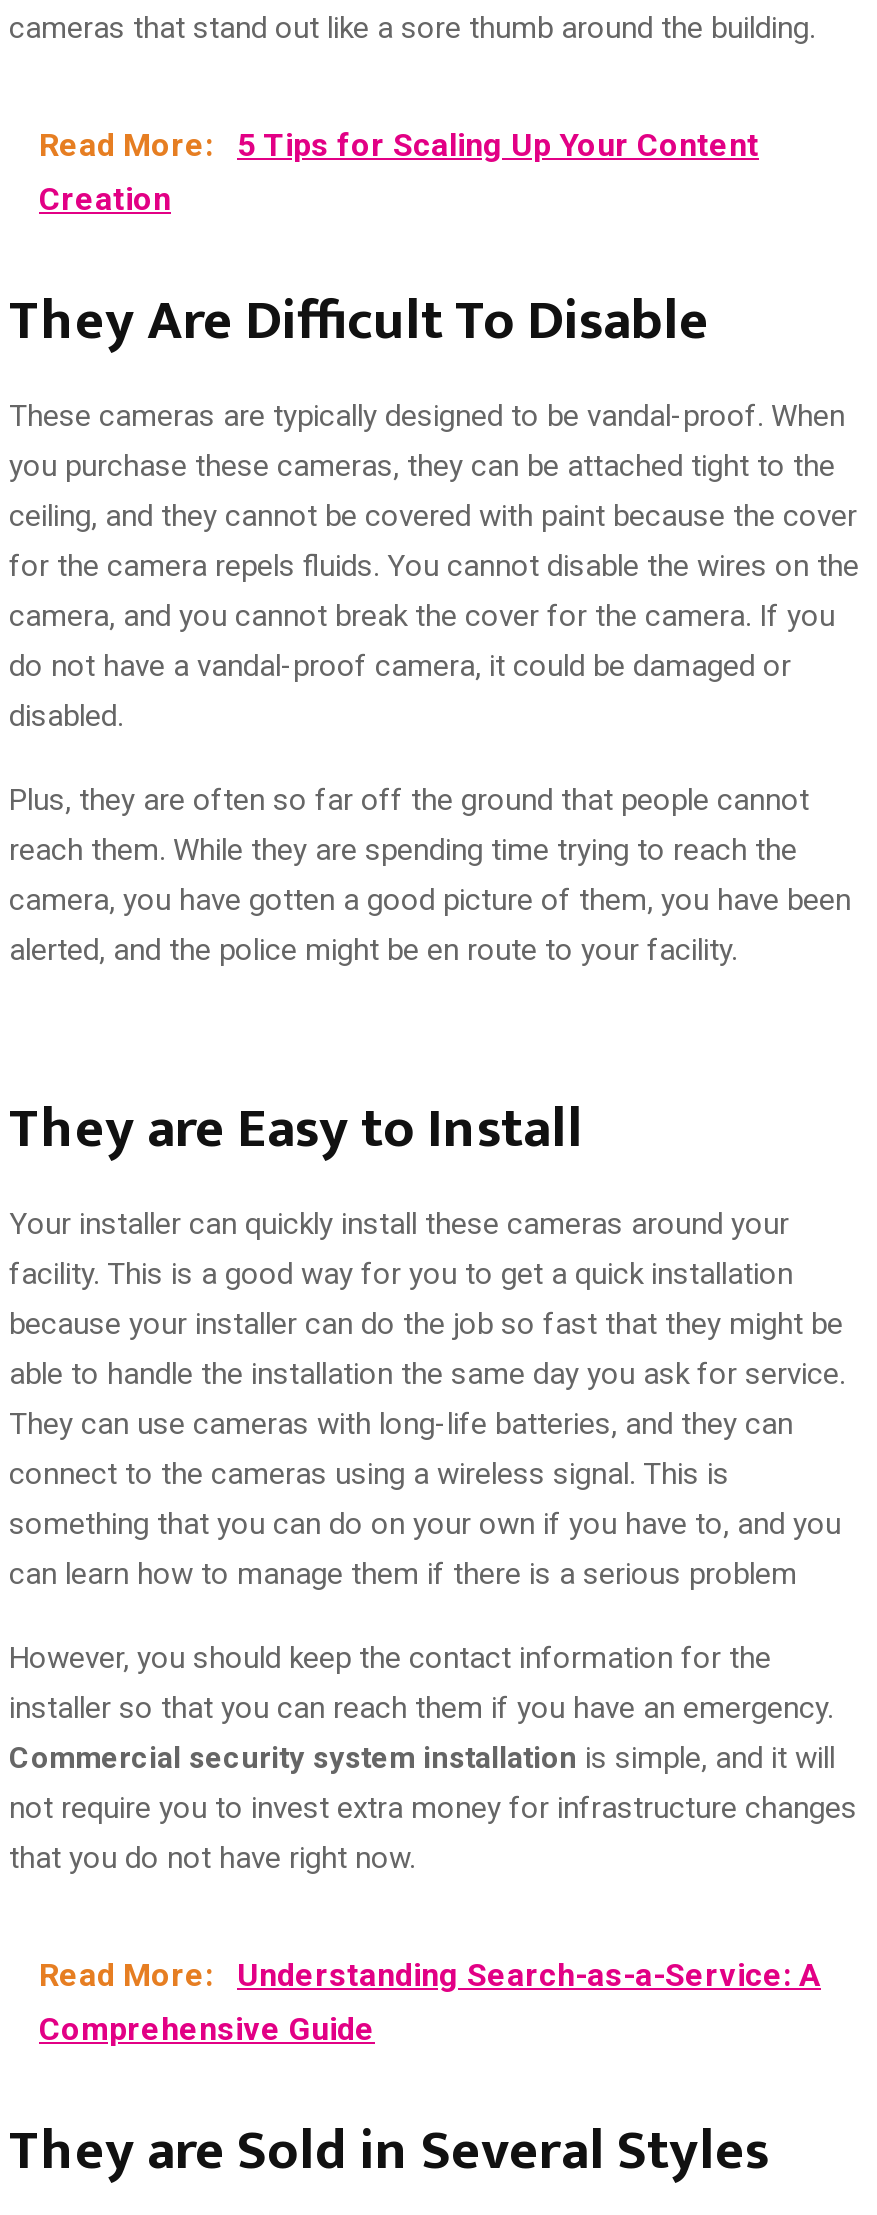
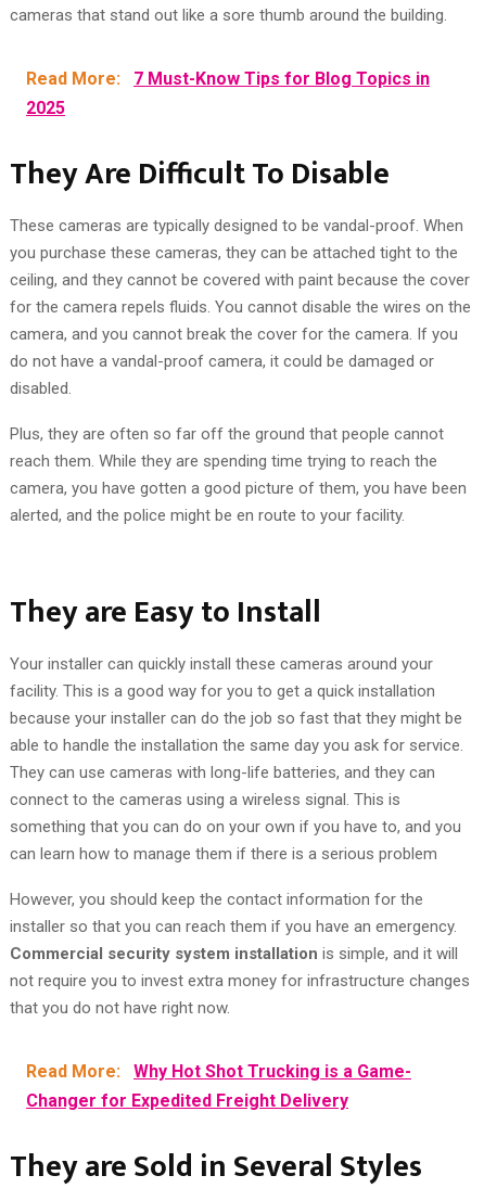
- Read More: 5 Tips for Scaling Up Your Content
- Creation
+ Read More: 7 Must-Know Tips for Blog Topics in
+ 2025

- Read More: Understanding Search-as-a-Service: A
- Comprehensive Guide
+ Read More: Why Hot Shot Trucking is a Game-
+ Changer for Expedited Freight Delivery
